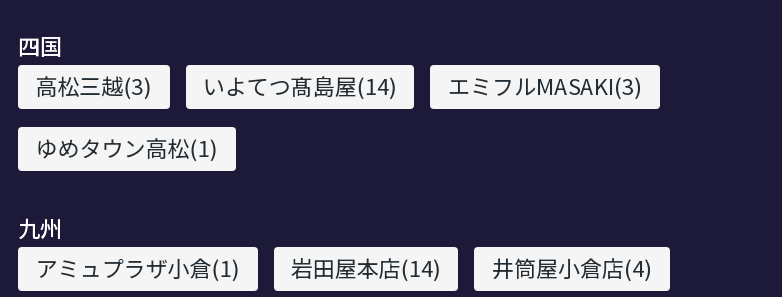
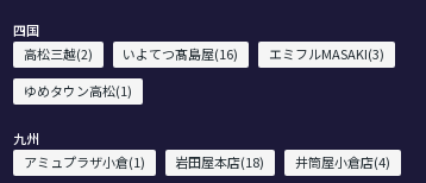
- 高松三越(3)
+ 高松三越(2)

- いよてつ髙島屋(14)
+ いよてつ髙島屋(16)

- アミュプラザ小倉(1) 岩田屋本店(14) 井筒屋小倉店(4)
+ アミュプラザ小倉(1) 岩田屋本店(18) 井筒屋小倉店(4)
